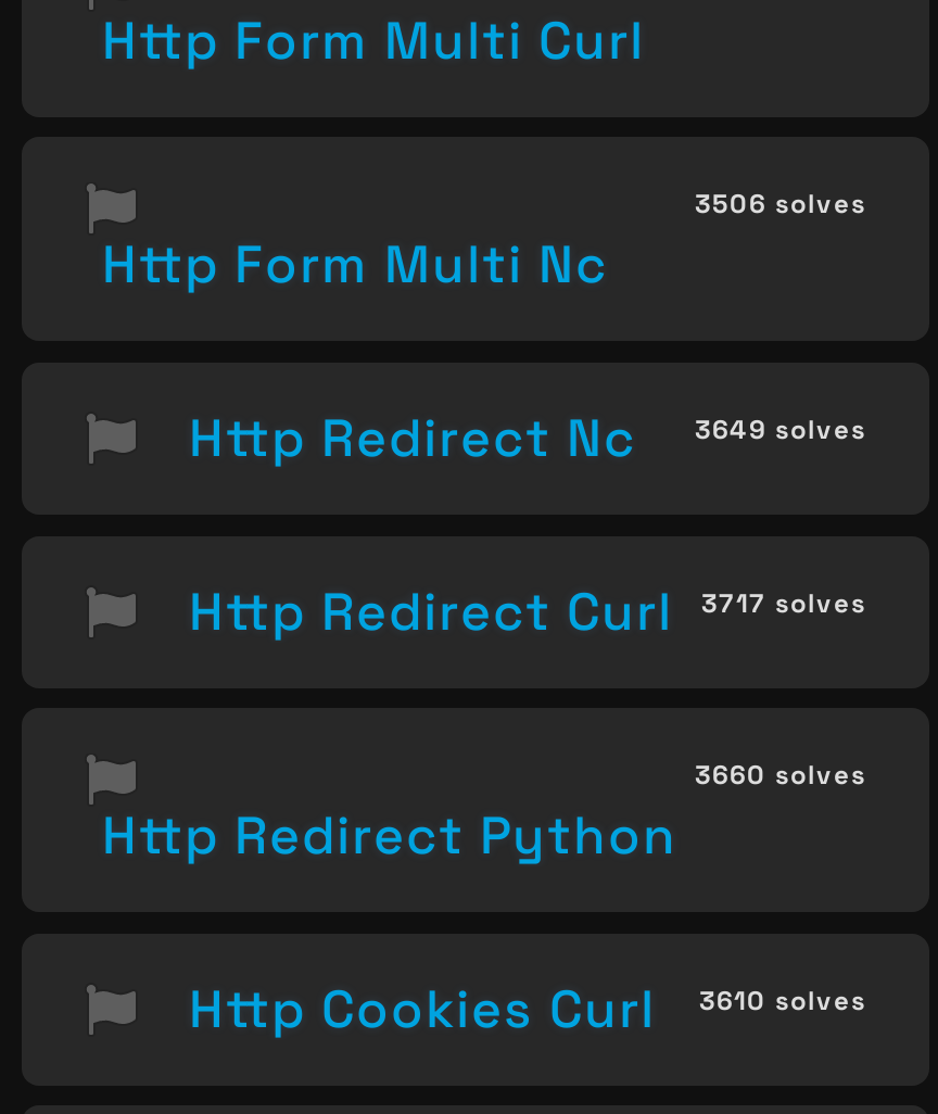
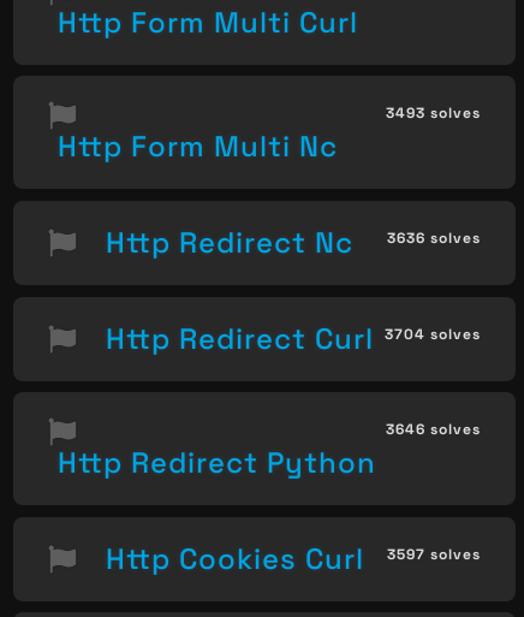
- 3506 solves
+ 3493 solves

- Http Redirect Nc 3649 solves
+ Http Redirect Nc 3636 solves

- Http Redirect Curl
- 3717 solves
+ Http Redirect Curl 3704 solves

- 3660 solves
+ 3646 solves

- Http Cookies Curl 3610 solves
+ Http Cookies Curl 3597 solves
